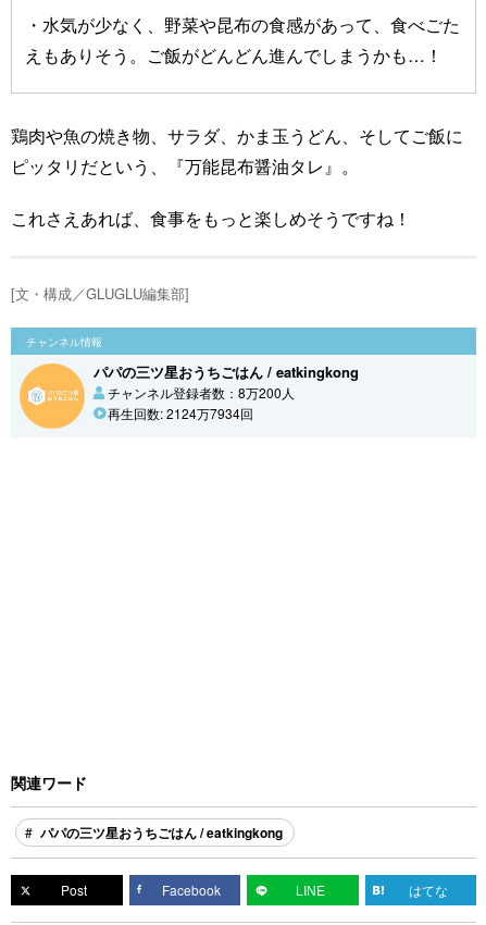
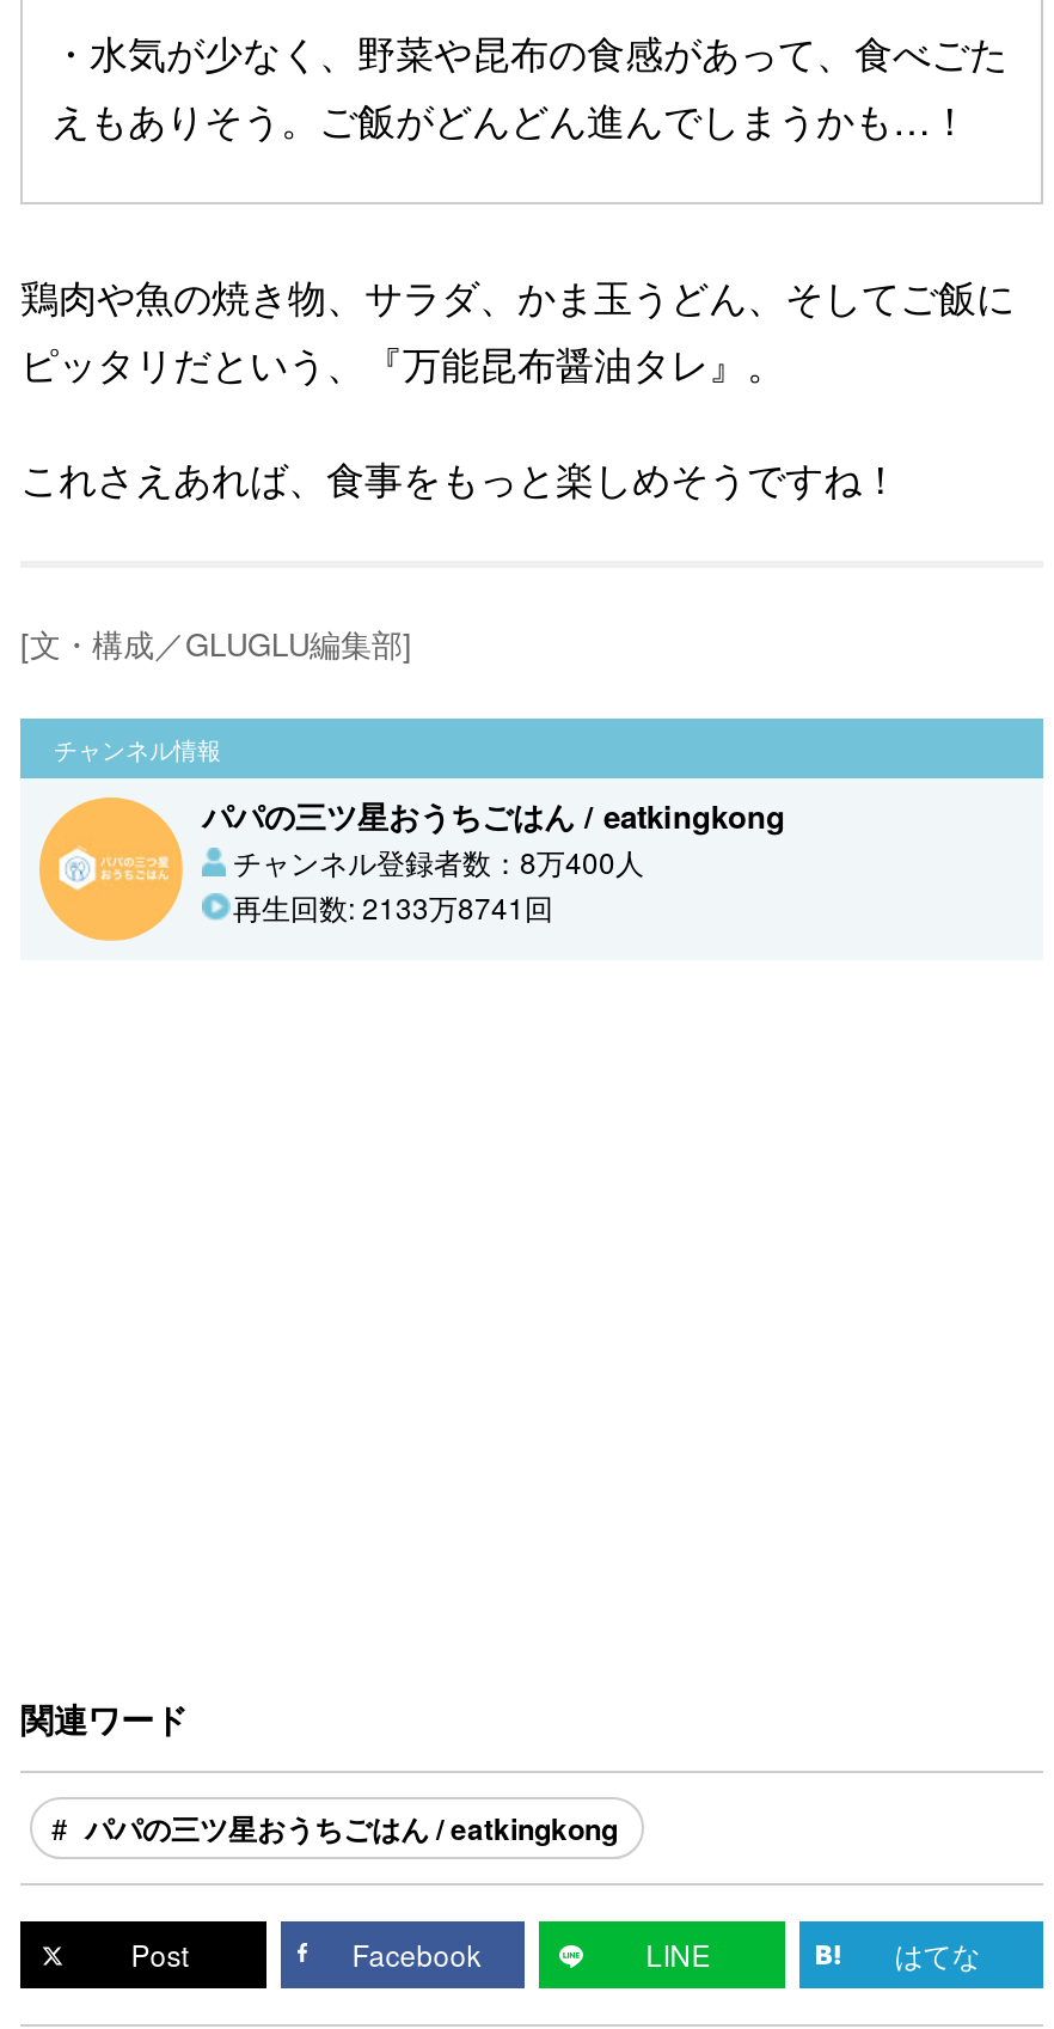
- チャンネル登録者数：8万200人
+ チャンネル登録者数：8万400人

- 再生回数: 2124万7934回
+ 再生回数: 2133万8741回
